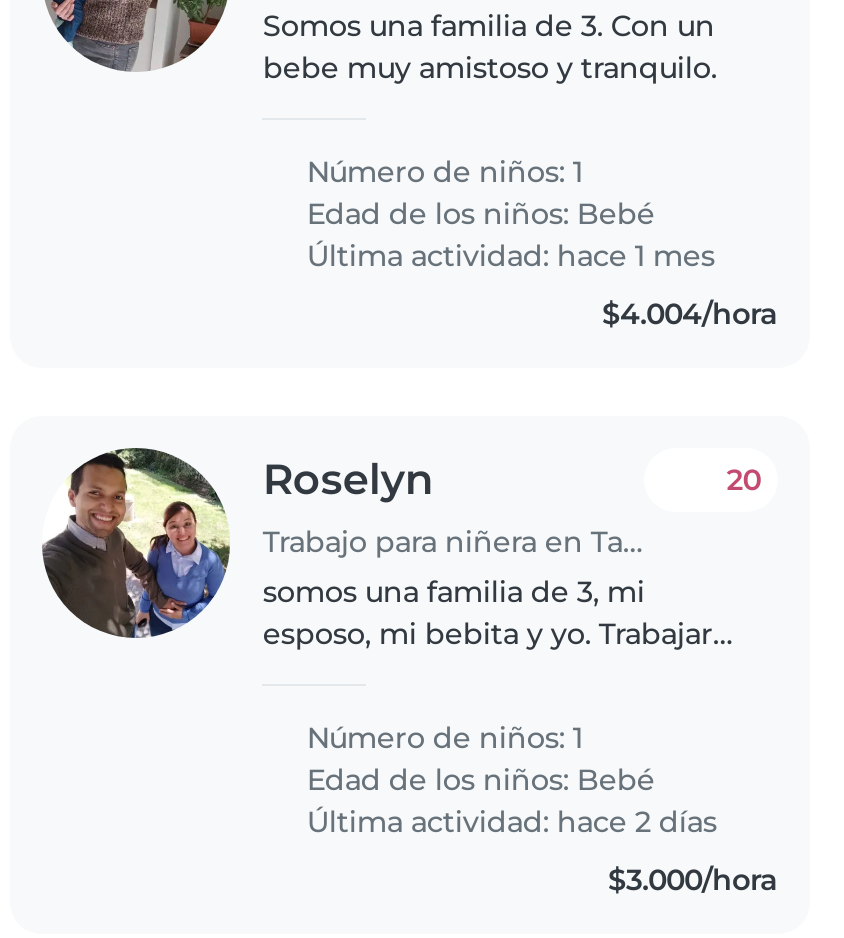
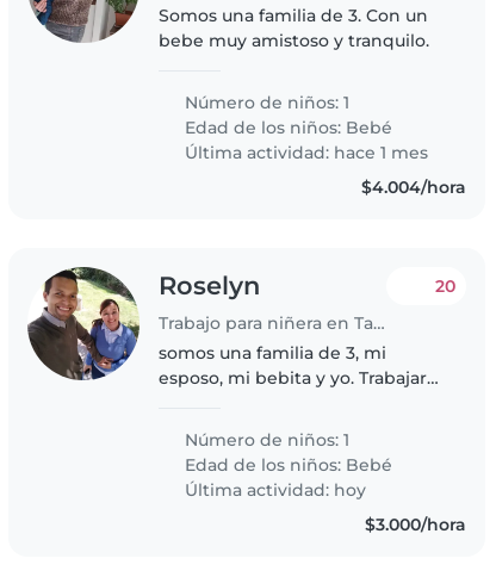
- Última actividad: hace 2 días
+ Última actividad: hoy
